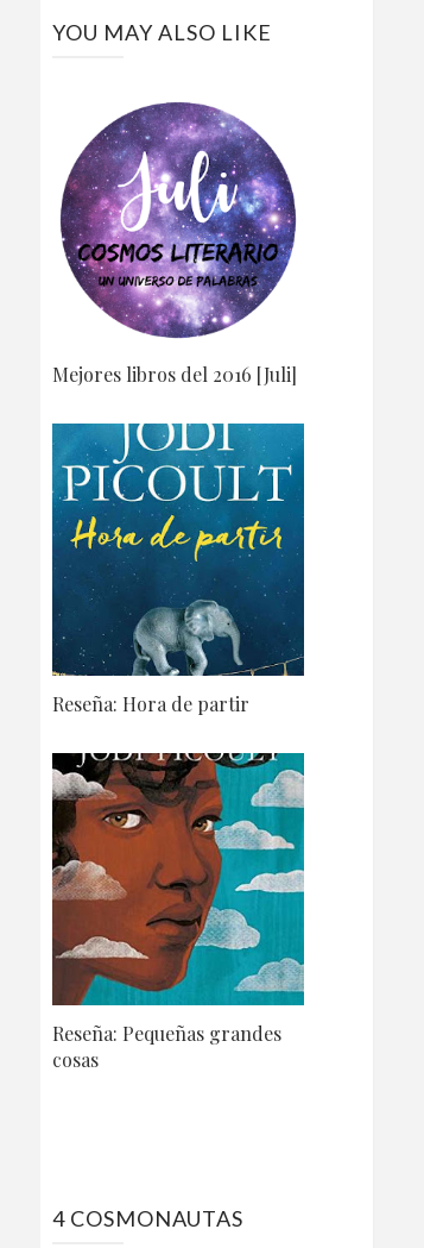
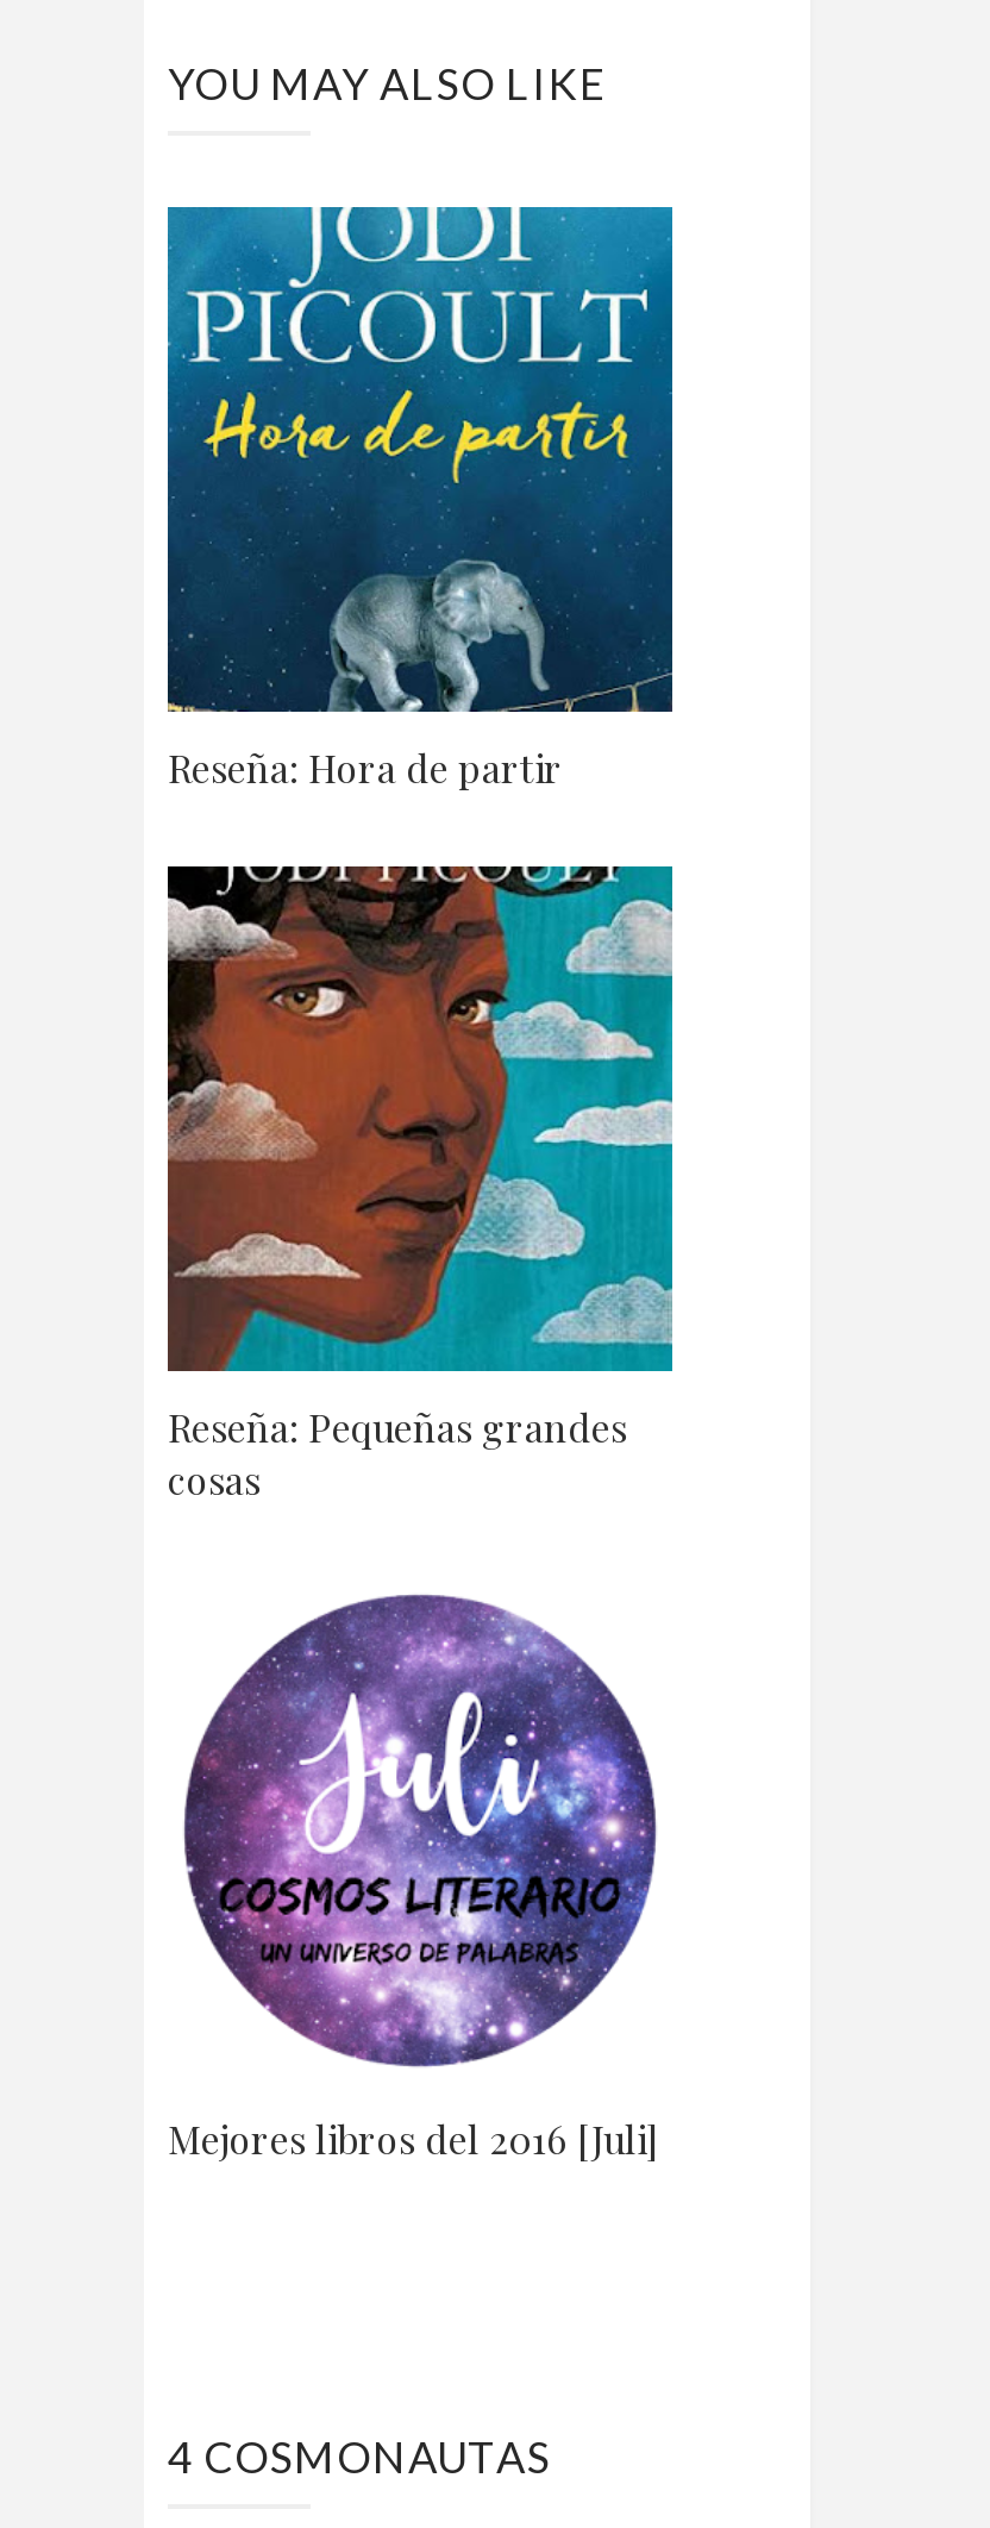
moved down: [image] | Mejores libros del 2016 [Juli]

moved up: [image] | Reseña: Hora de partir | Reseña: Pequeñas grandes | cosas
